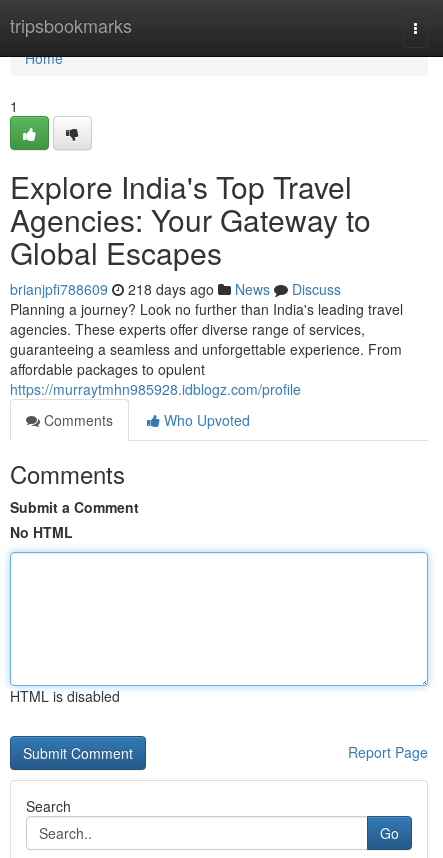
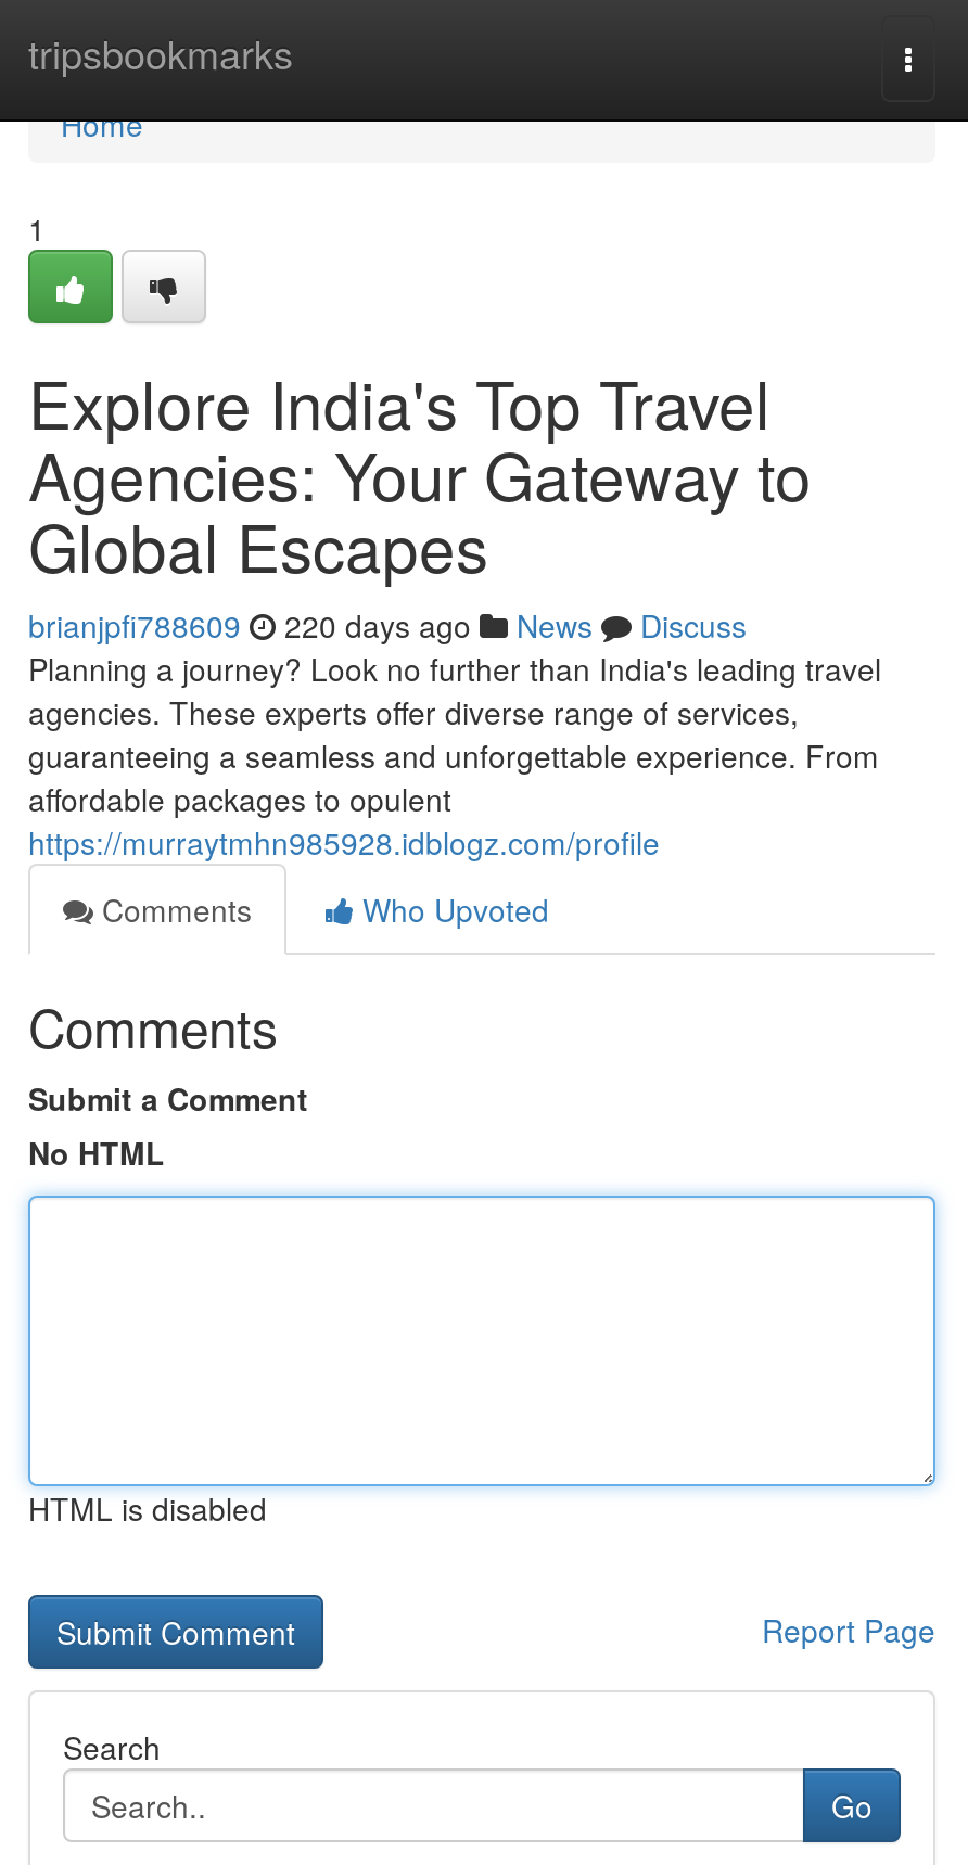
- brianjpfi788609 218 days ago News Discuss
+ brianjpfi788609 220 days ago News Discuss
